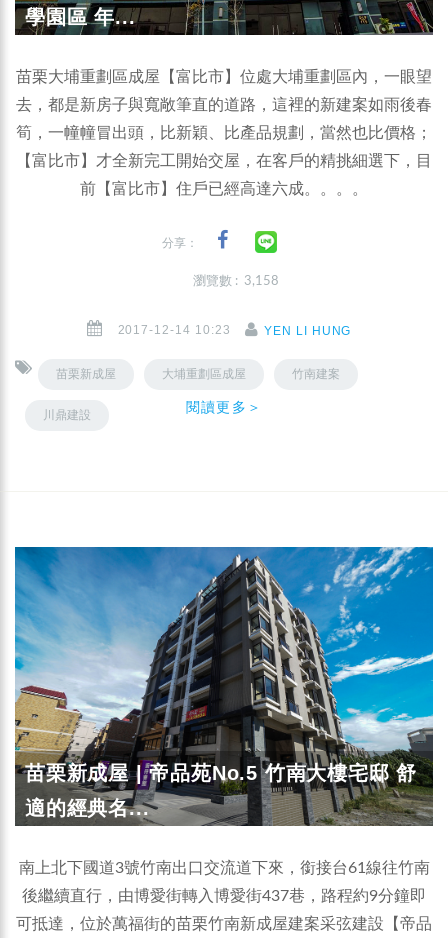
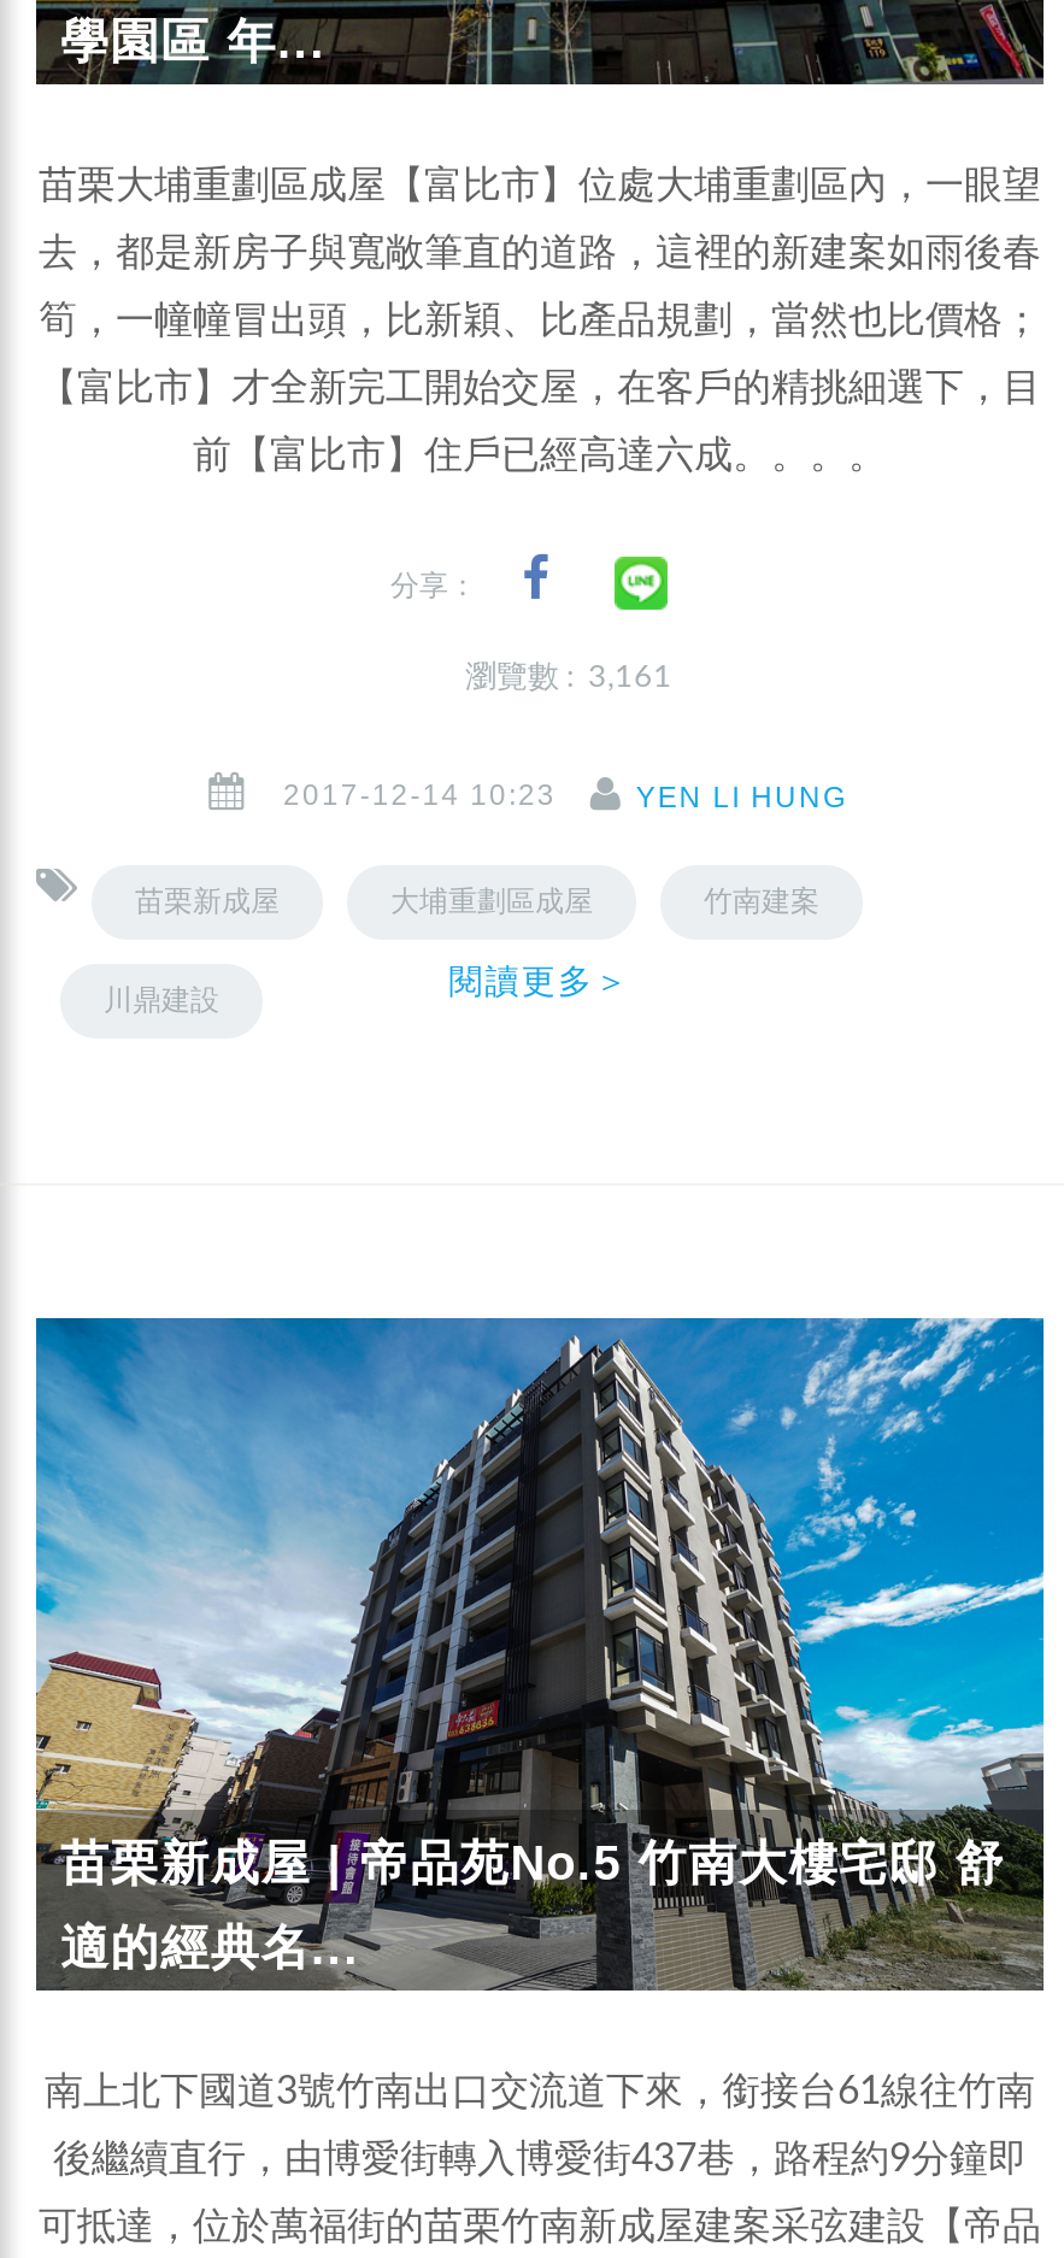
- 瀏覽數 : 3,158
+ 瀏覽數 : 3,161
